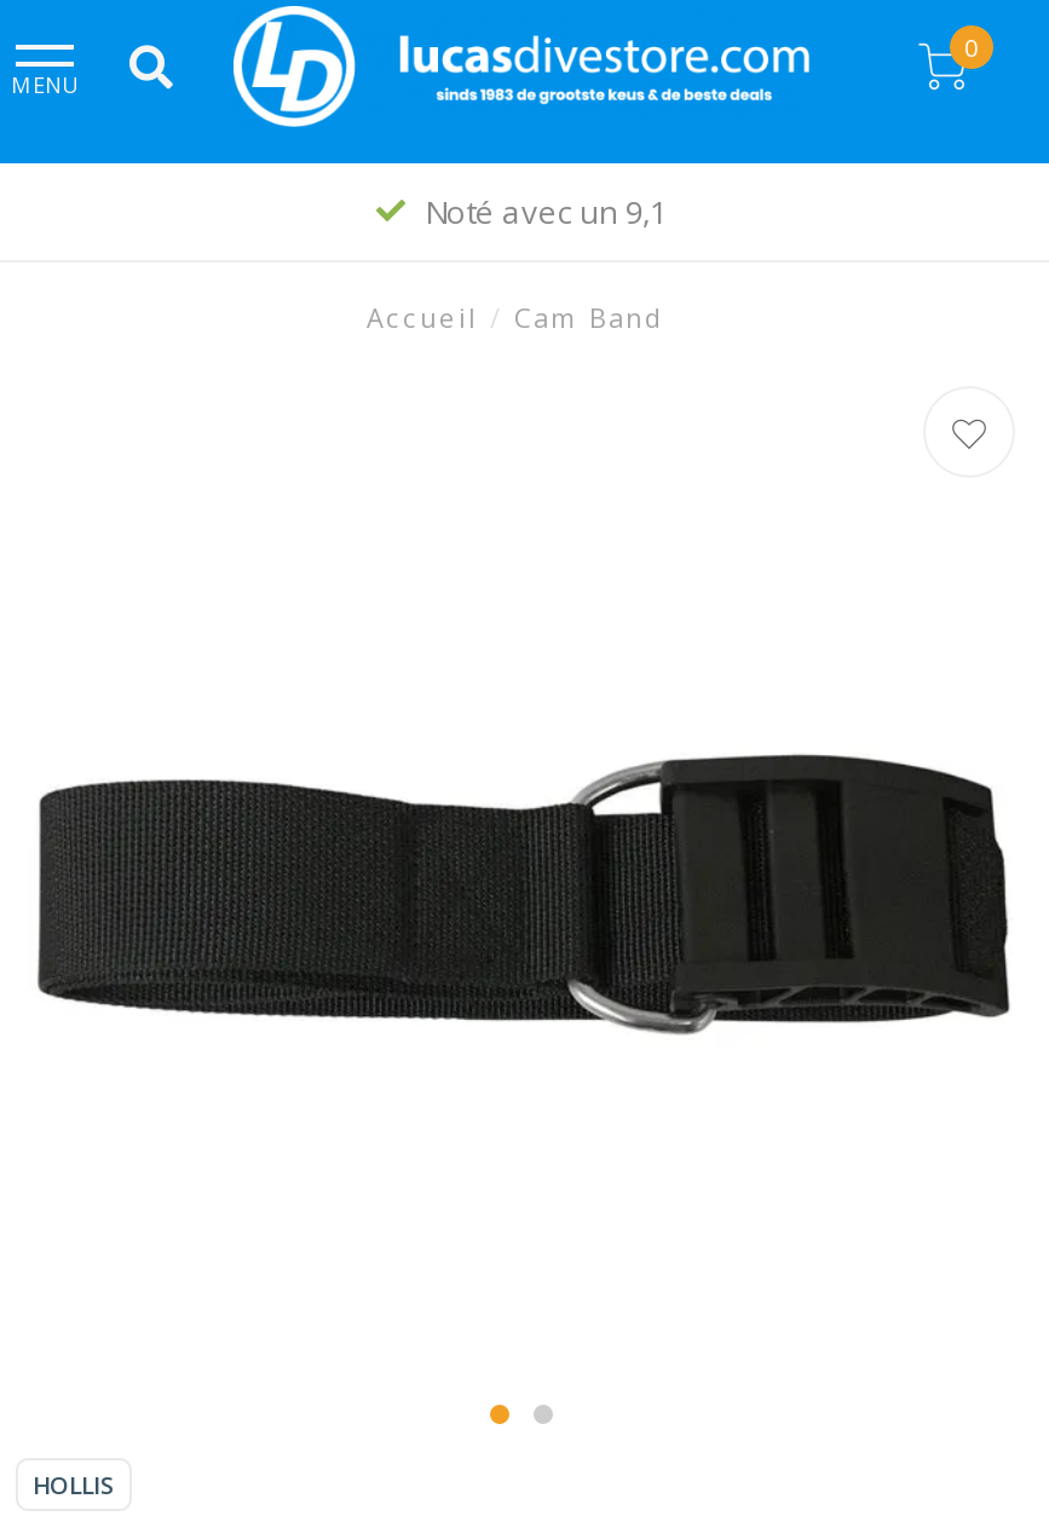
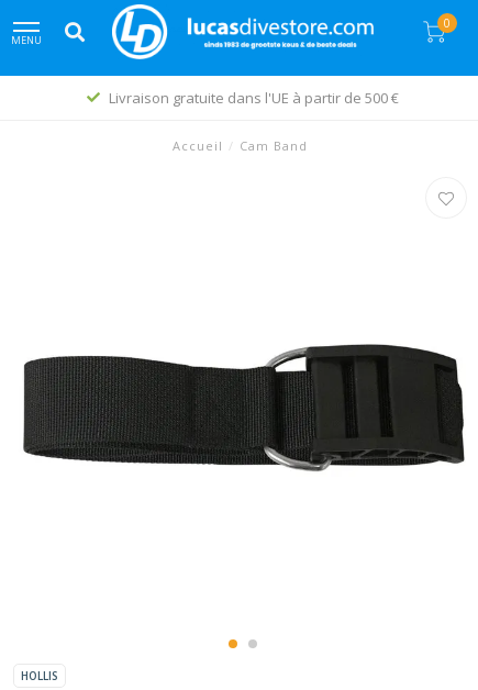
- Noté avec un 9,1
+ Livraison gratuite dans l'UE à partir de 500 €
